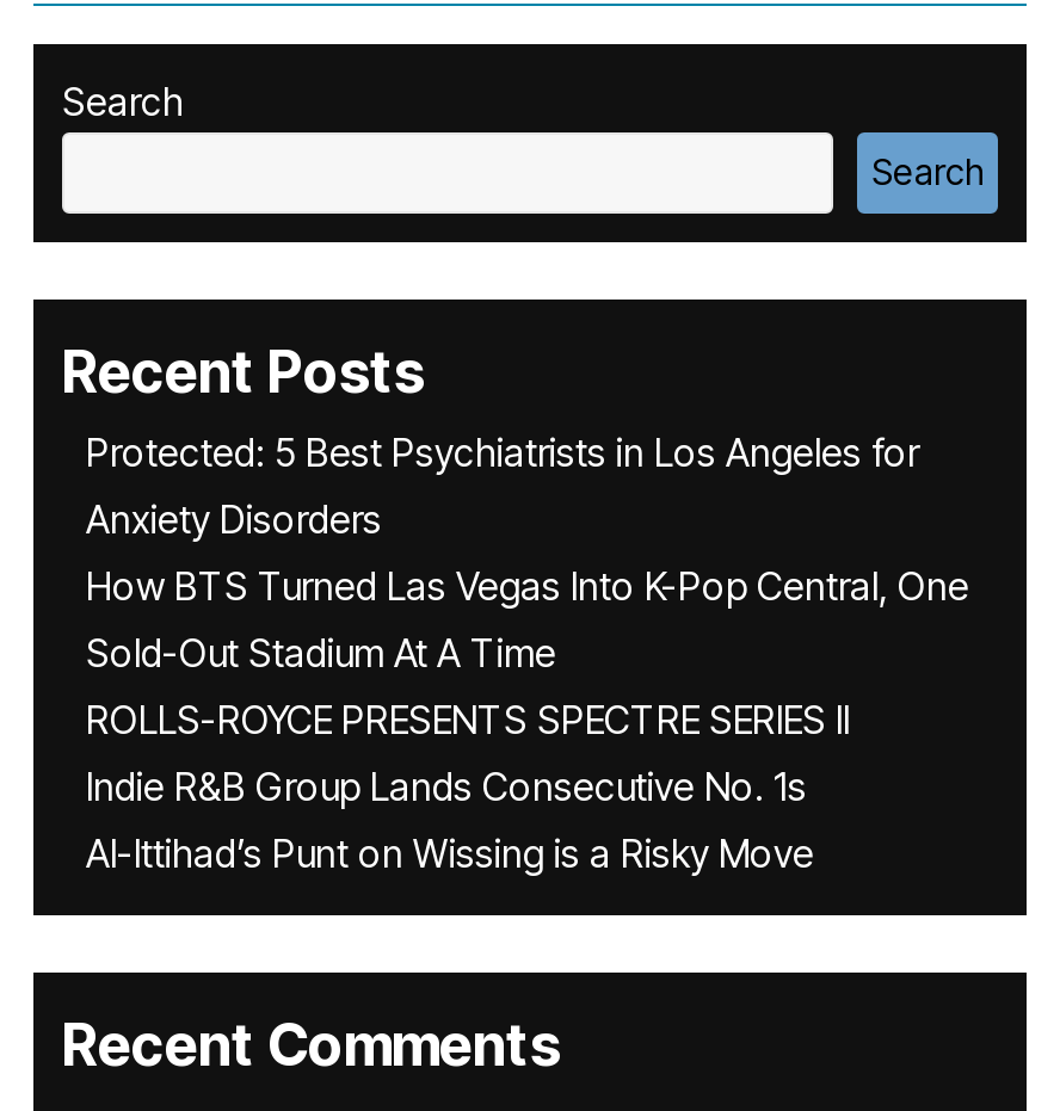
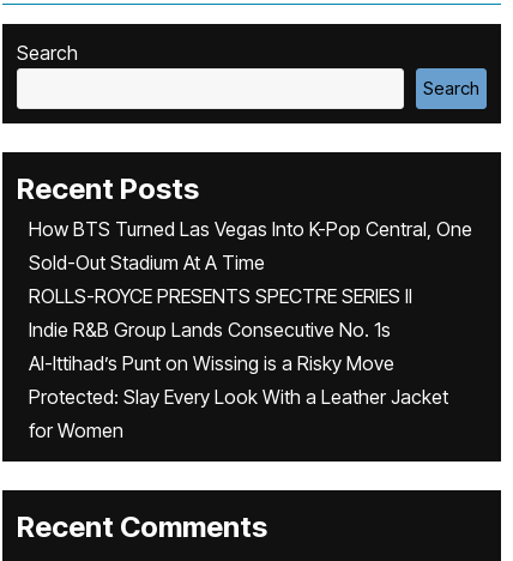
- Protected: 5 Best Psychiatrists in Los Angeles for
- Anxiety Disorders

moved up: How BTS Turned Las Vegas Into K-Pop Central, One | Sold-Out Stadium At A Time | ROLLS-ROYCE PRESENTS SPECTRE SERIES II | Indie R&B Group Lands Consecutive No. 1s | Al-Ittihad’s Punt on Wissing is a Risky Move

+ Protected: Slay Every Look With a Leather Jacket
+ for Women
